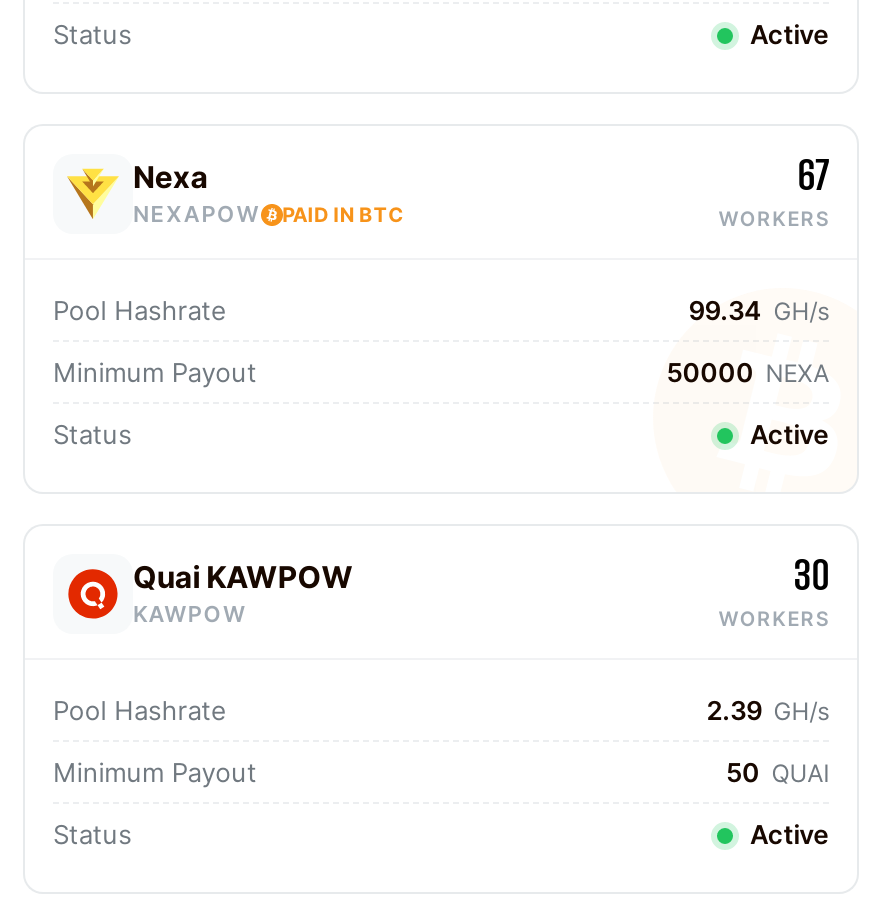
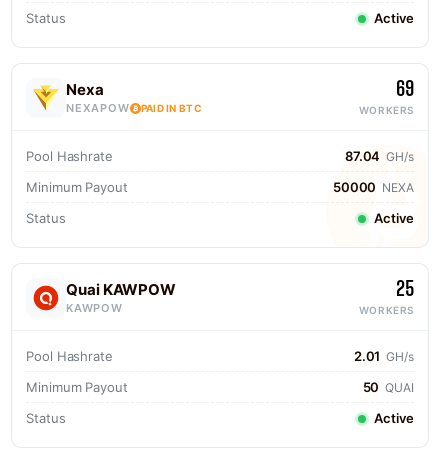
- 67
+ 69

- 99.34 GH/s
+ 87.04 GH/s

- 30
+ 25

- 2.39 GH/s
+ 2.01 GH/s
